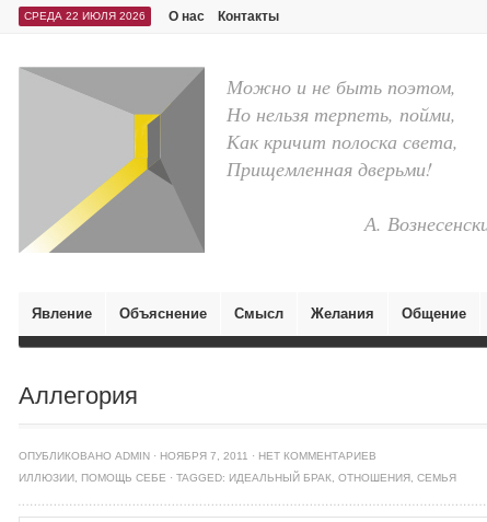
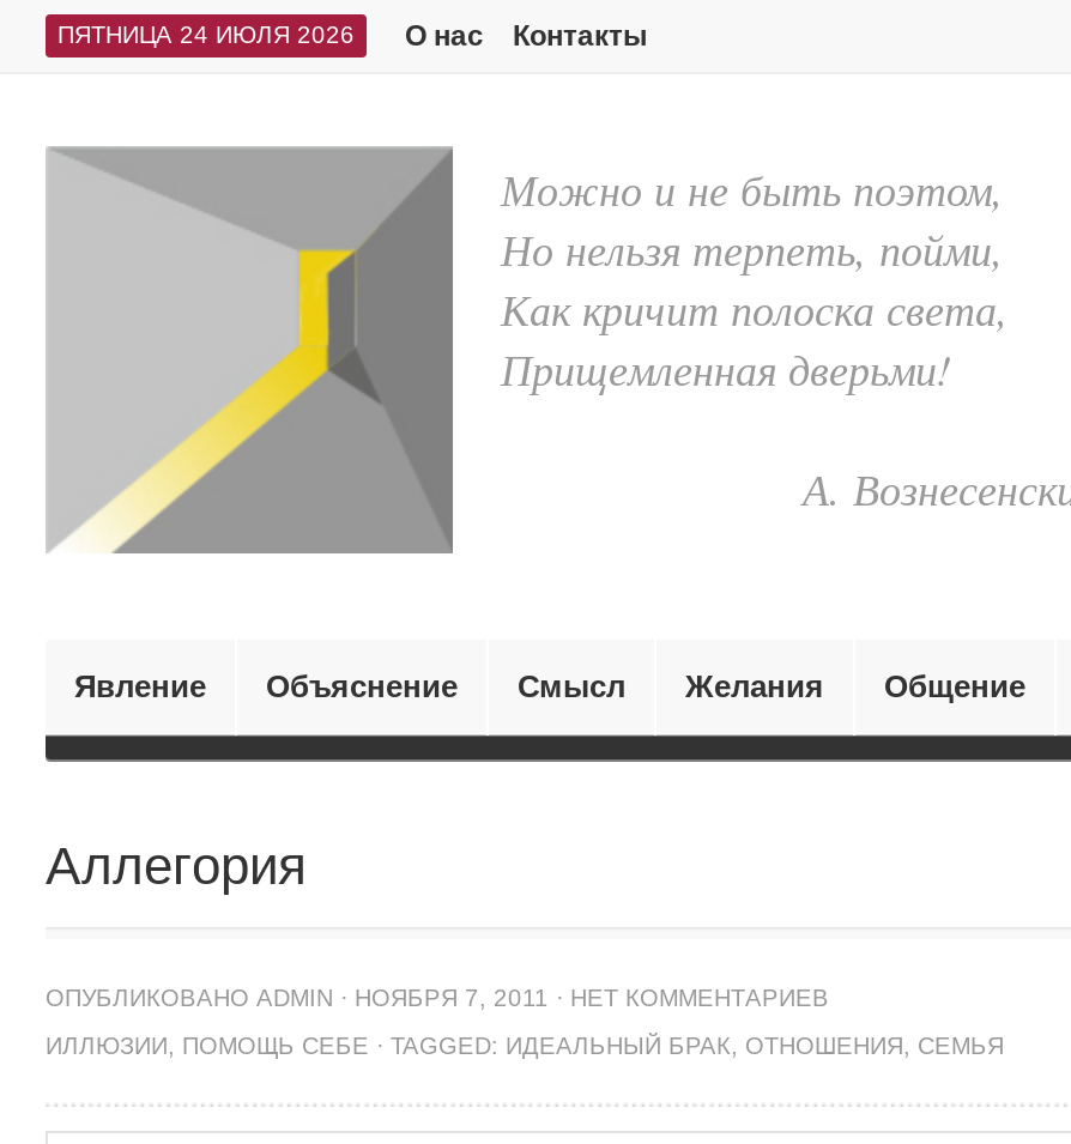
- СРЕДА 22 ИЮЛЯ 2026 О нас Контакты
+ ПЯТНИЦА 24 ИЮЛЯ 2026 О нас Контакты
